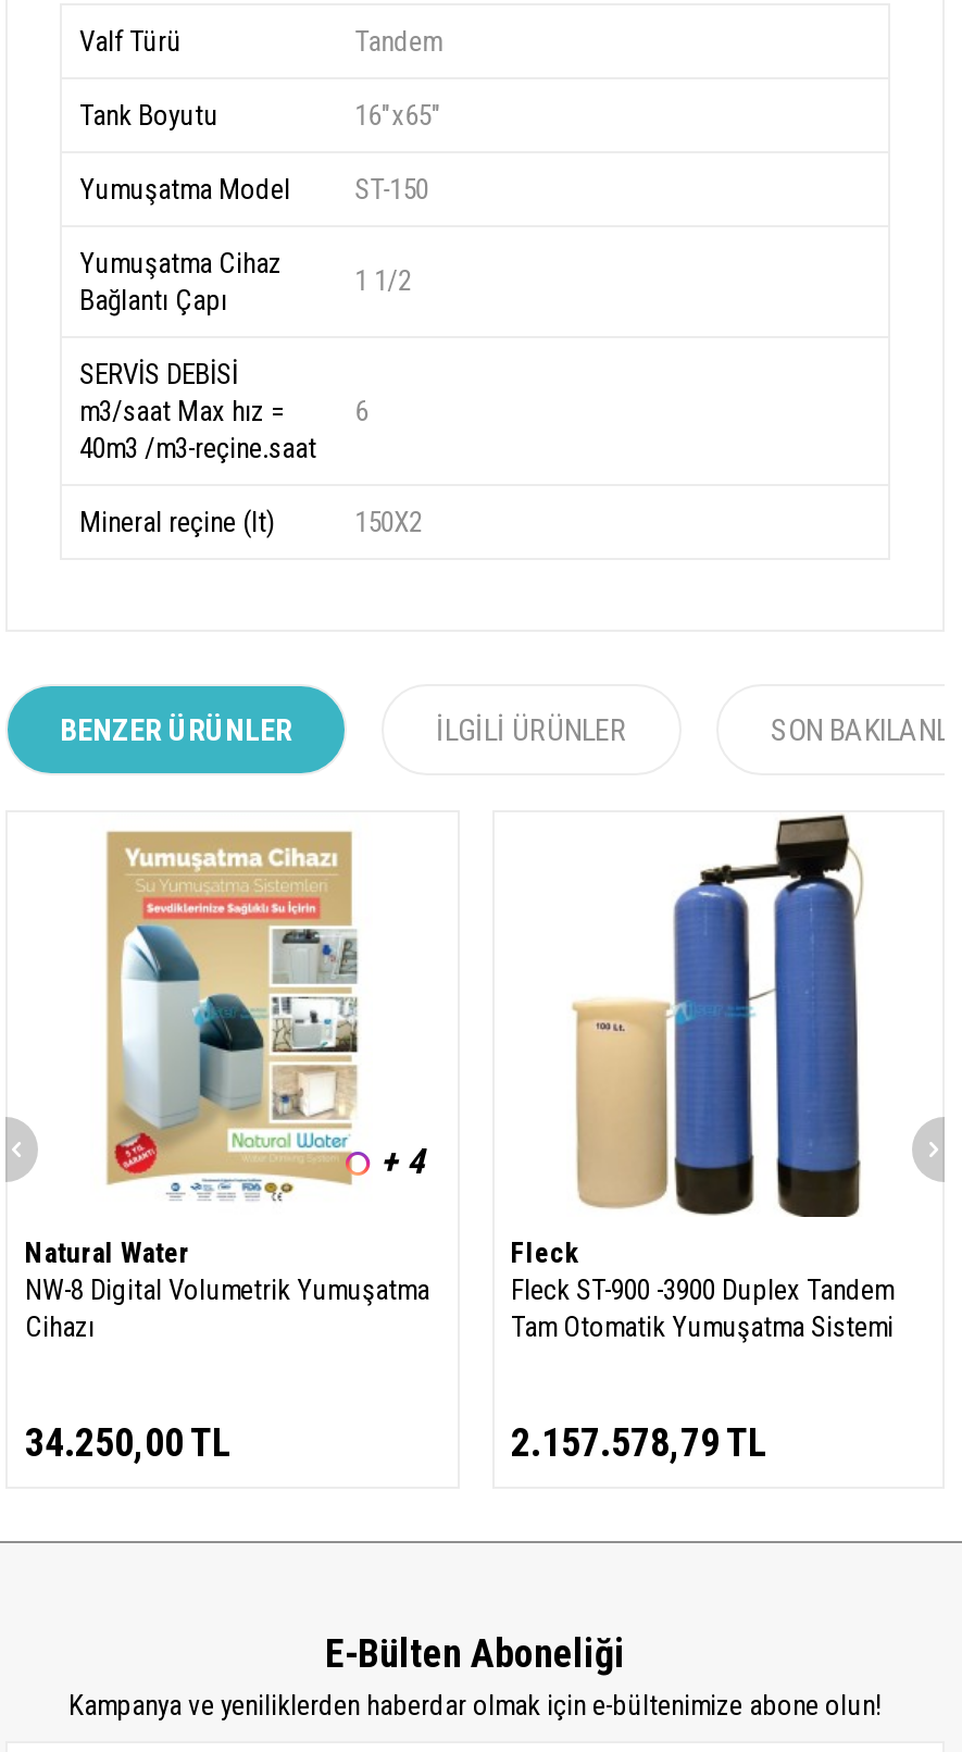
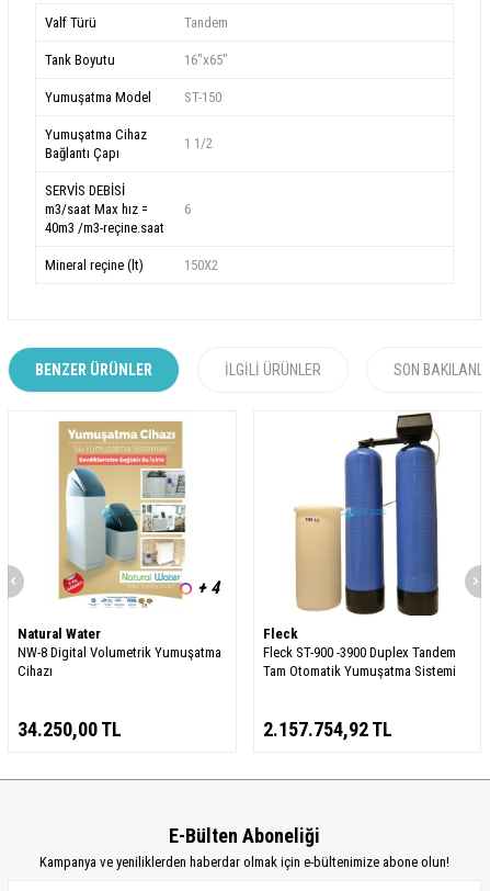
- 2.157.578,79 TL
+ 2.157.754,92 TL
